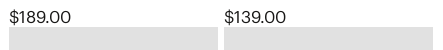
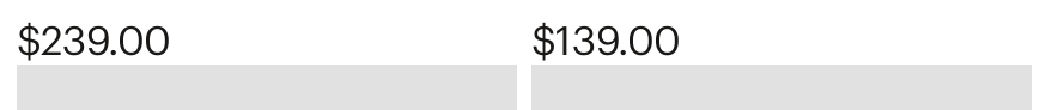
- $189.00
+ $239.00
